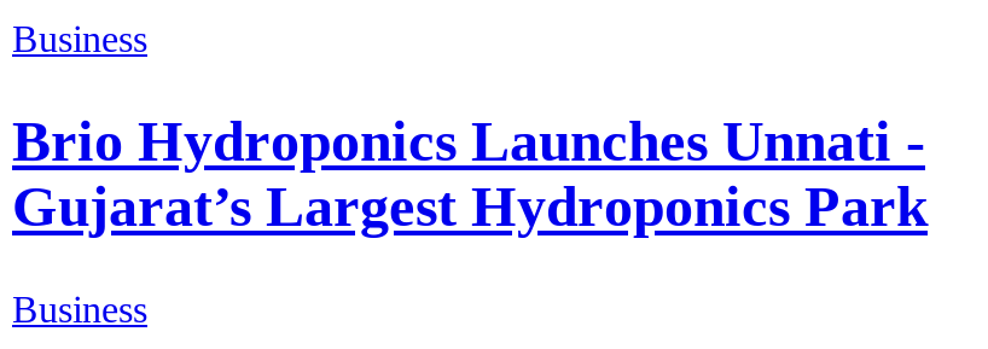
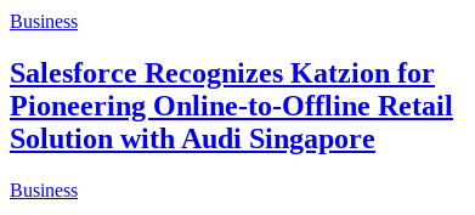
- Brio Hydroponics Launches Unnati -
- Gujarat’s Largest Hydroponics Park
+ Salesforce Recognizes Katzion for
+ Pioneering Online-to-Offline Retail
+ Solution with Audi Singapore
